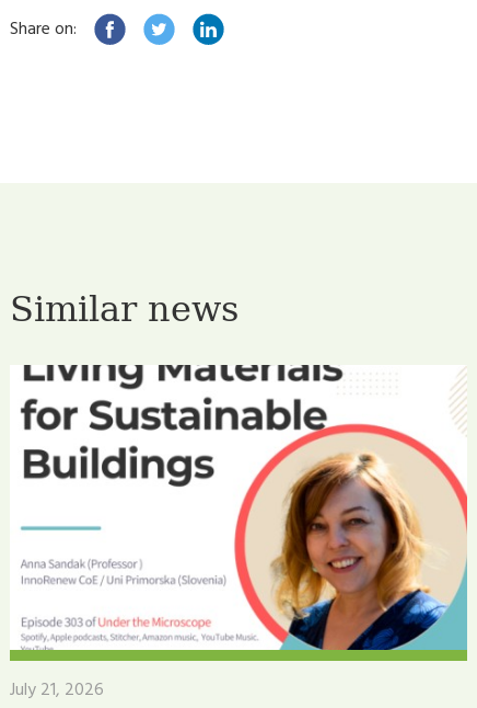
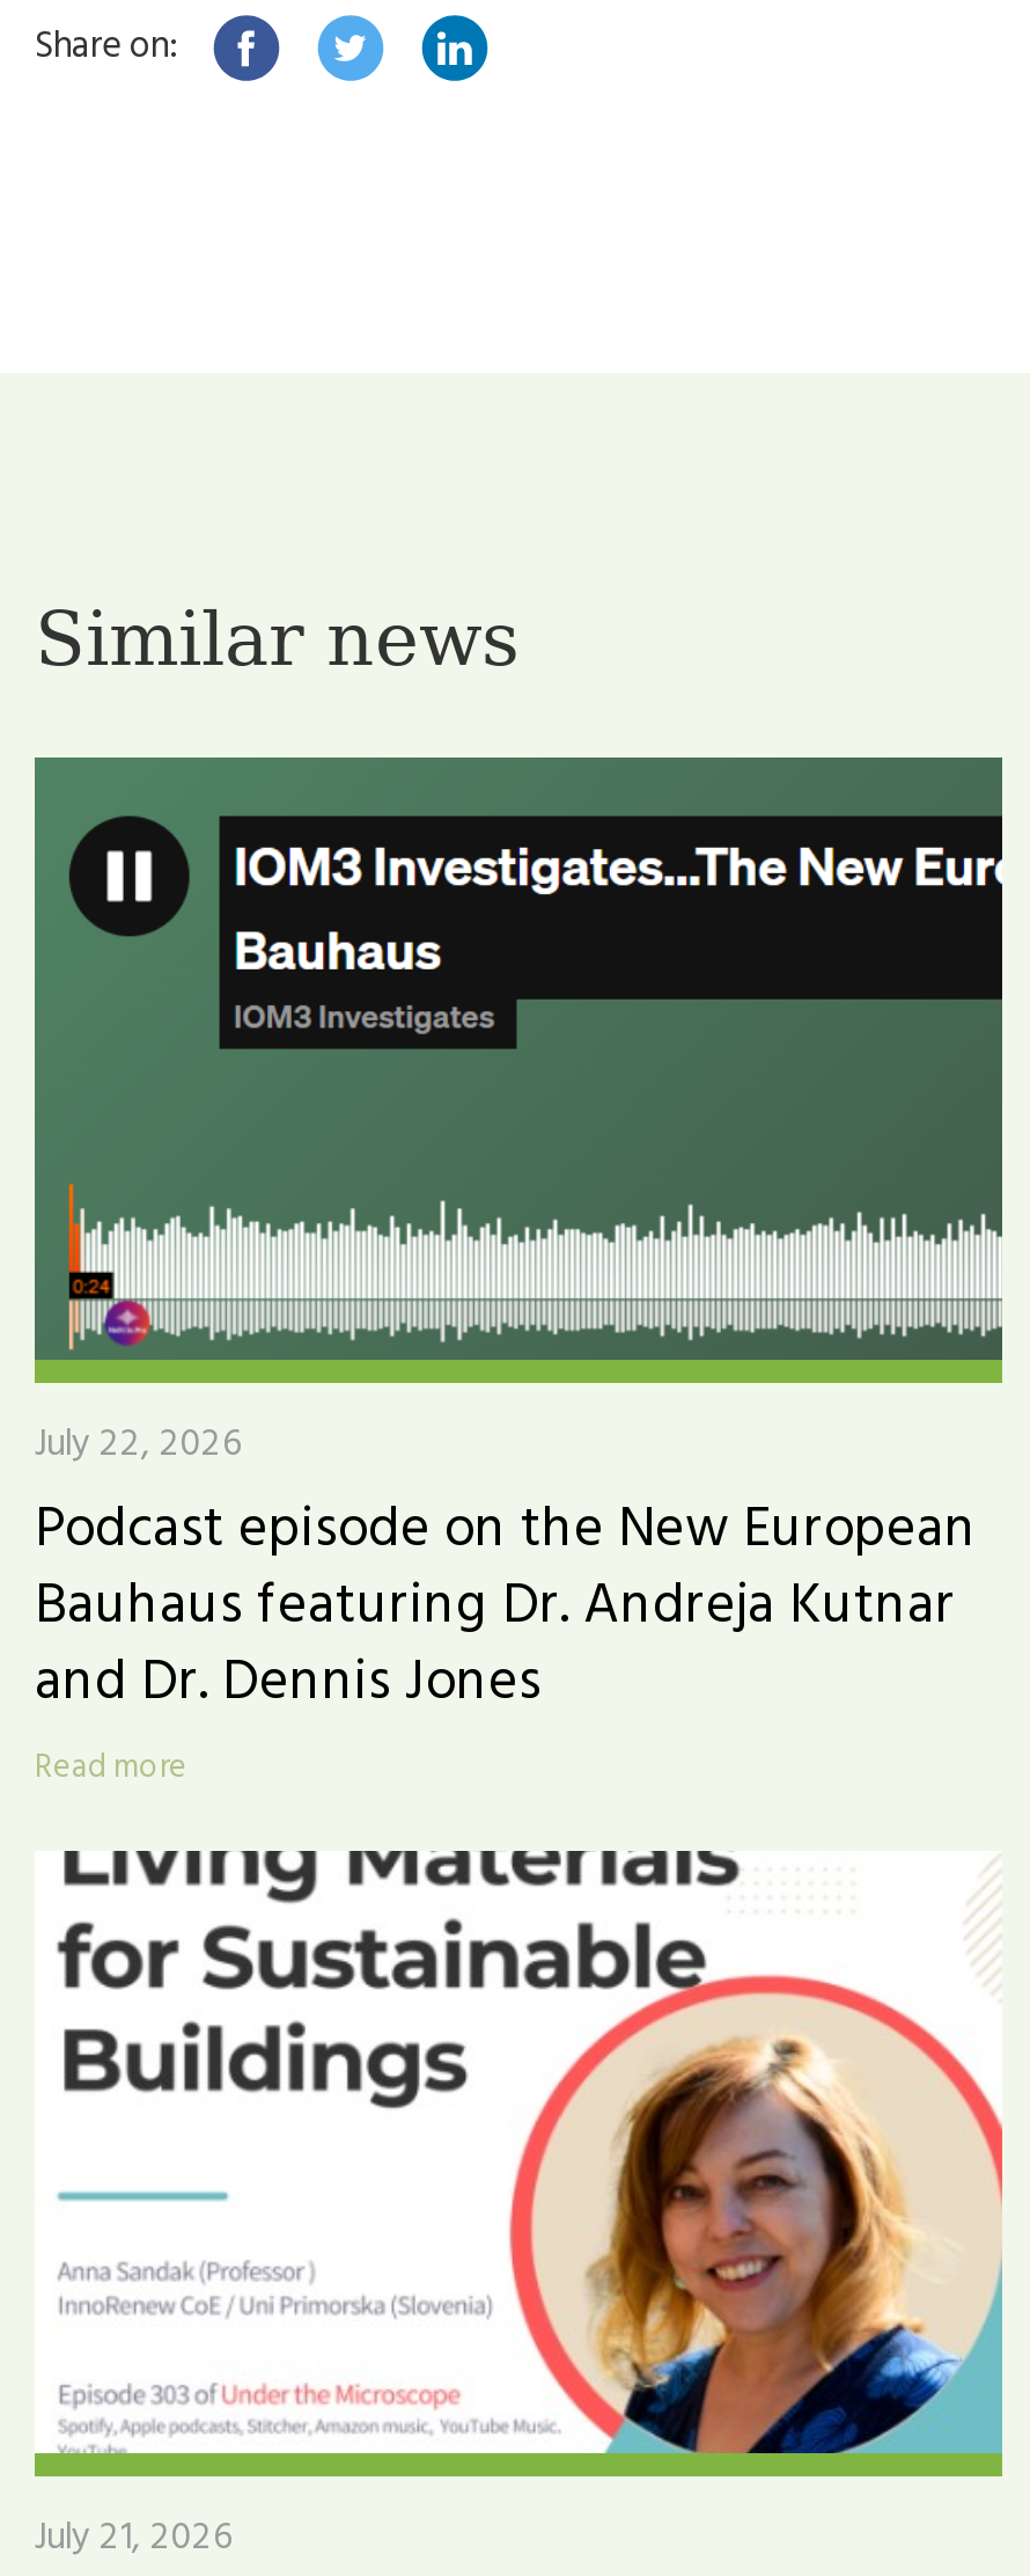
+ [image]
+ July 22, 2026
+ Podcast episode on the New European
+ Bauhaus featuring Dr. Andreja Kutnar
+ and Dr. Dennis Jones
+ Read more
